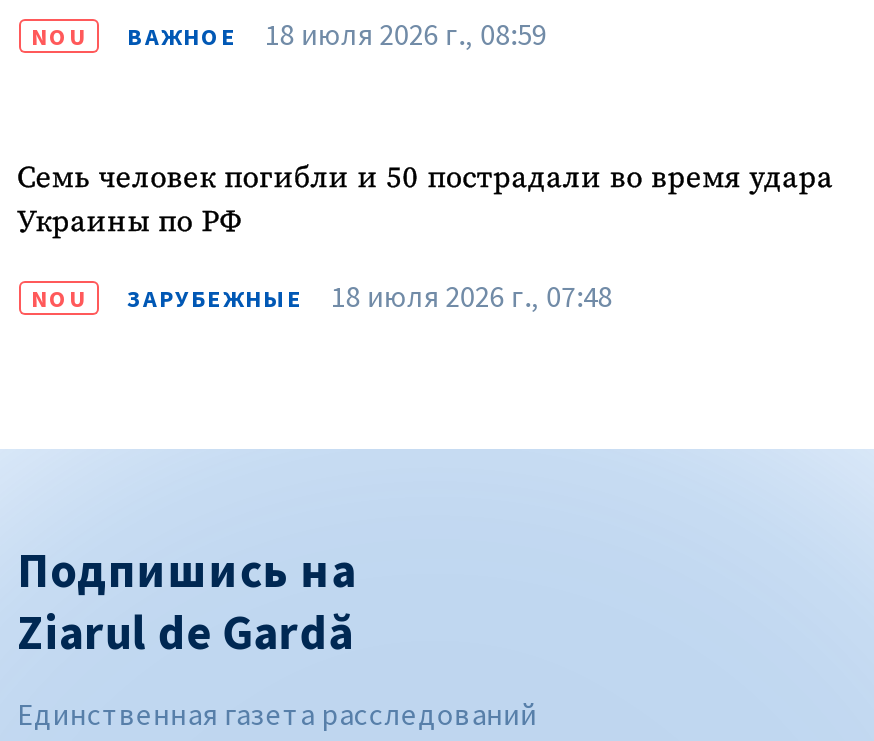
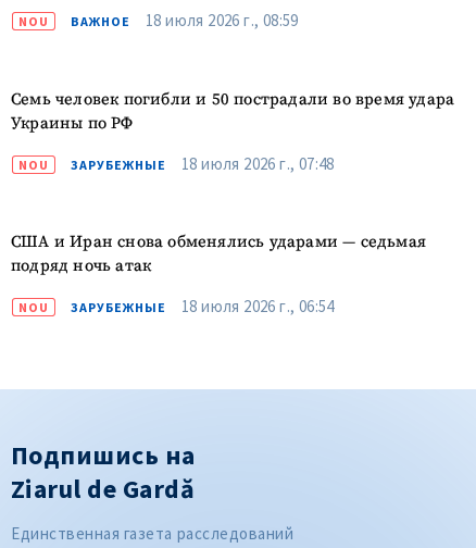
+ США и Иран снова обменялись ударами — седьмая
+ подряд ночь атак
+ NOU
+ ЗАРУБЕЖНЫЕ
+ 18 июля 2026 г., 06:54
